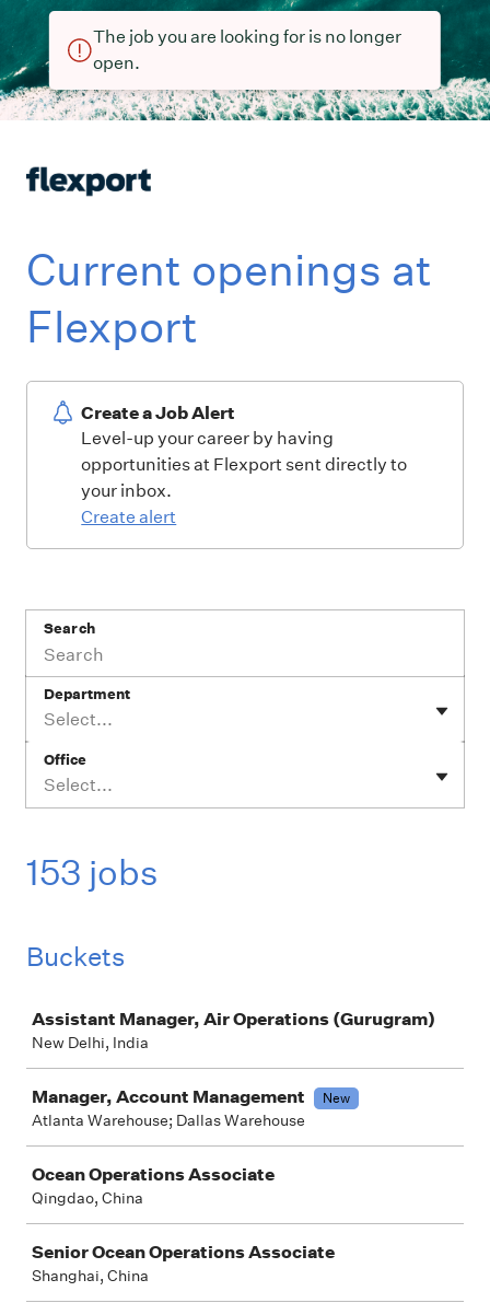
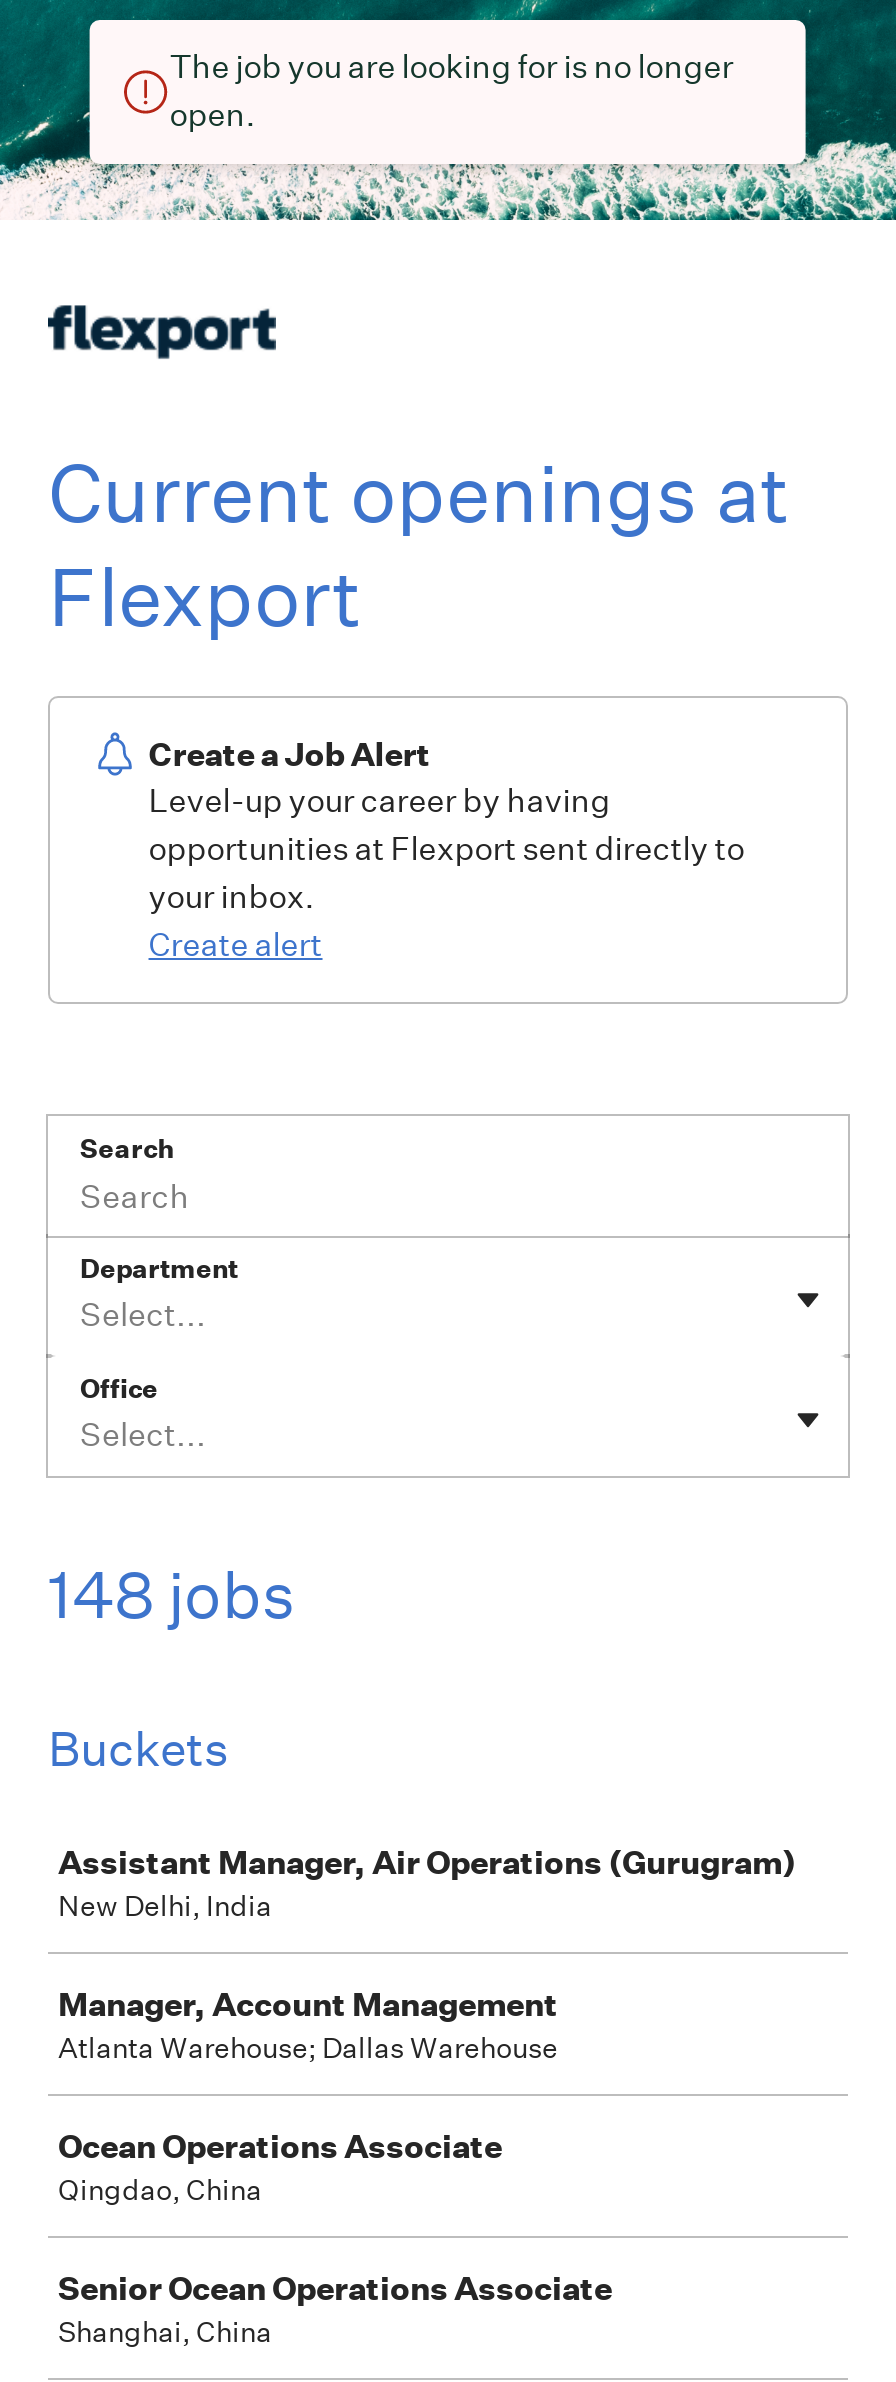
- 153 jobs
+ 148 jobs

- New
